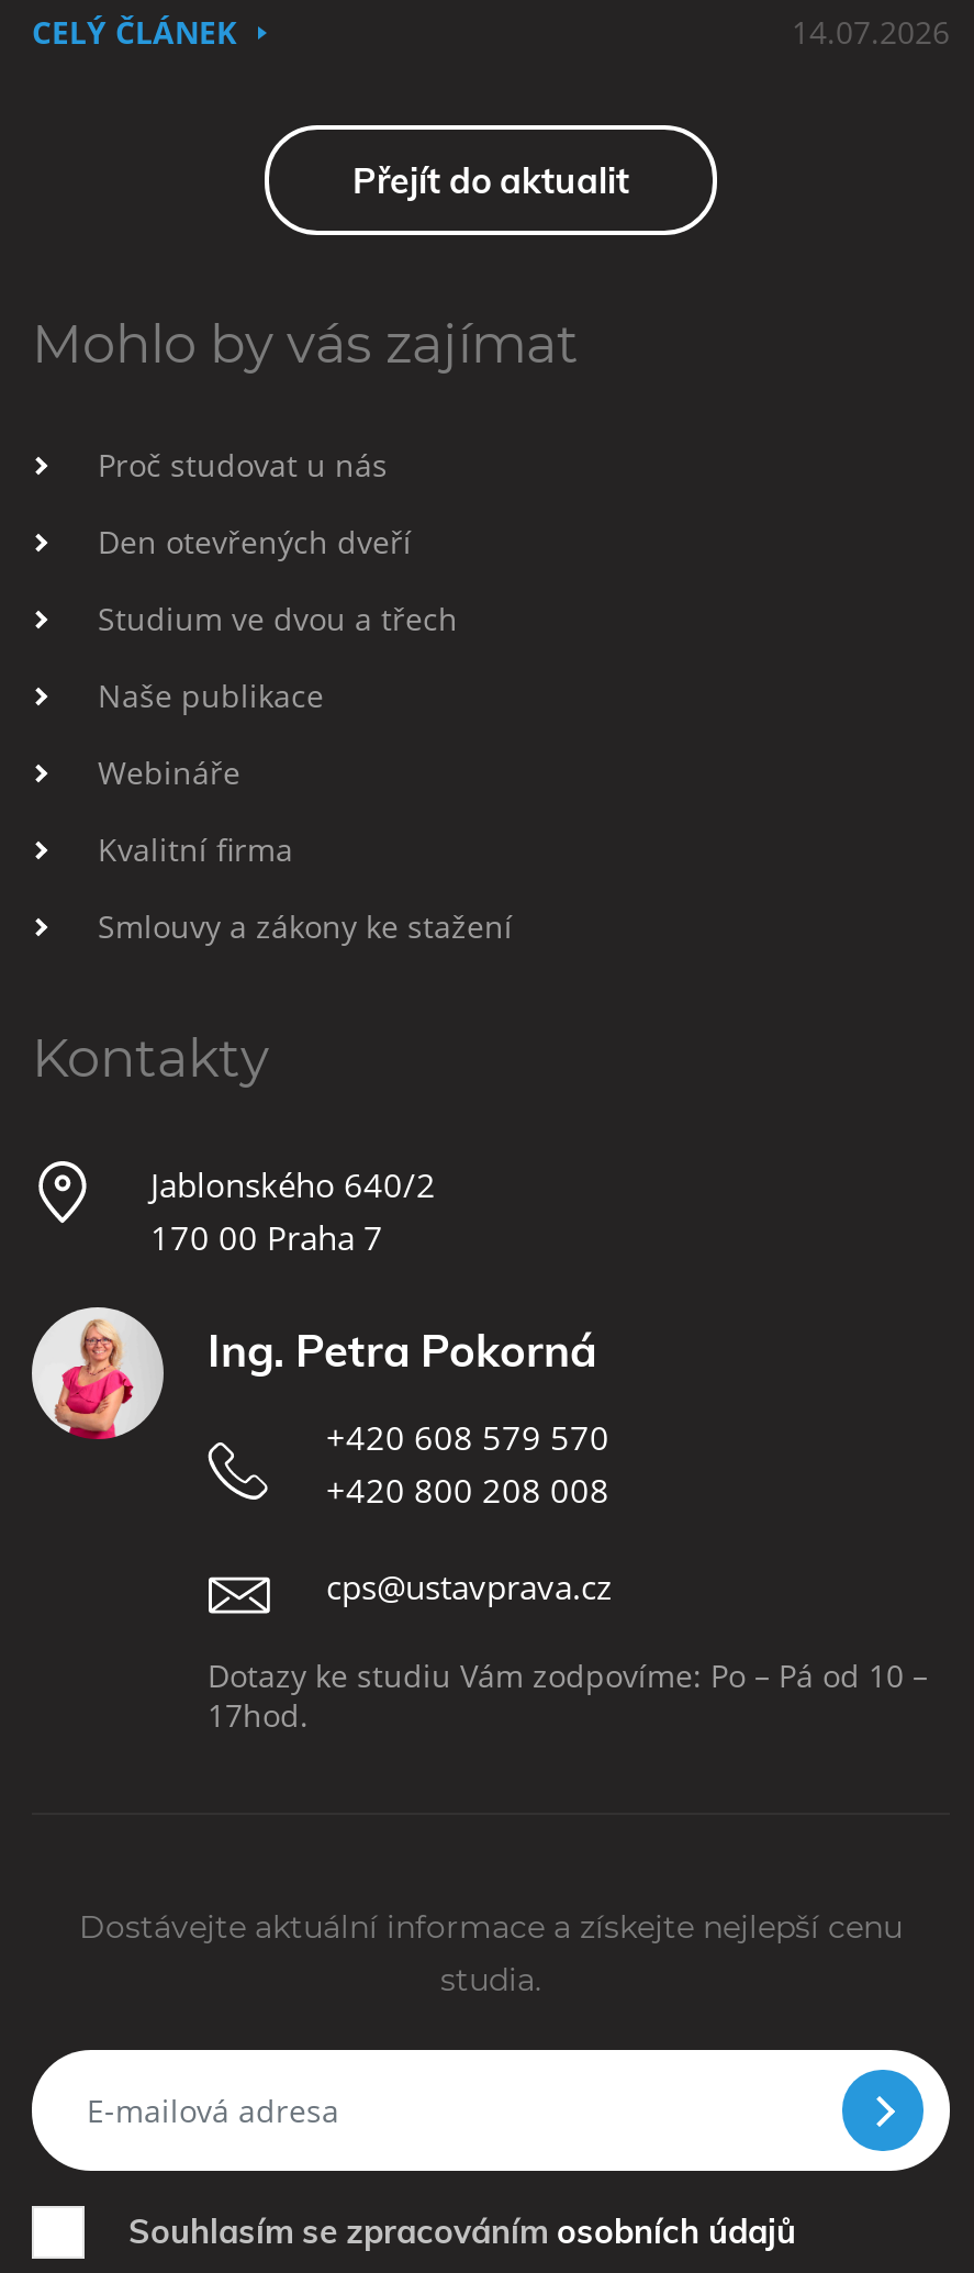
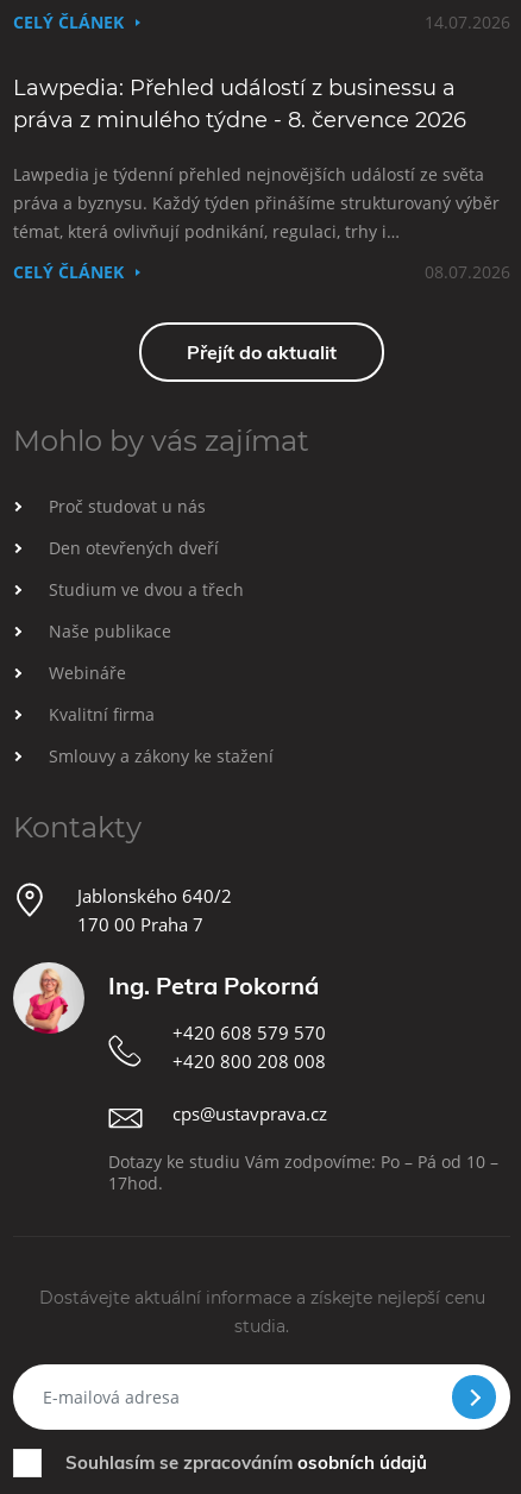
+ Lawpedia: Přehled událostí z businessu a
+ práva z minulého týdne - 8. července 2026
+ Lawpedia je týdenní přehled nejnovějších událostí ze světa
+ práva a byznysu. Každý týden přinášíme strukturovaný výběr
+ témat, která ovlivňují podnikání, regulaci, trhy i…
+ CELÝ ČLÁNEK
+ 08.07.2026
